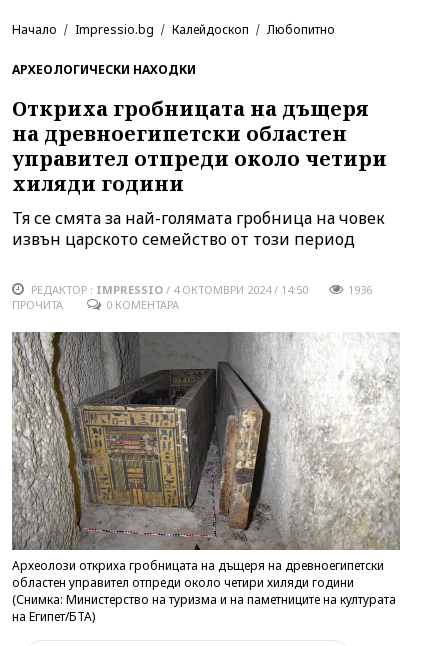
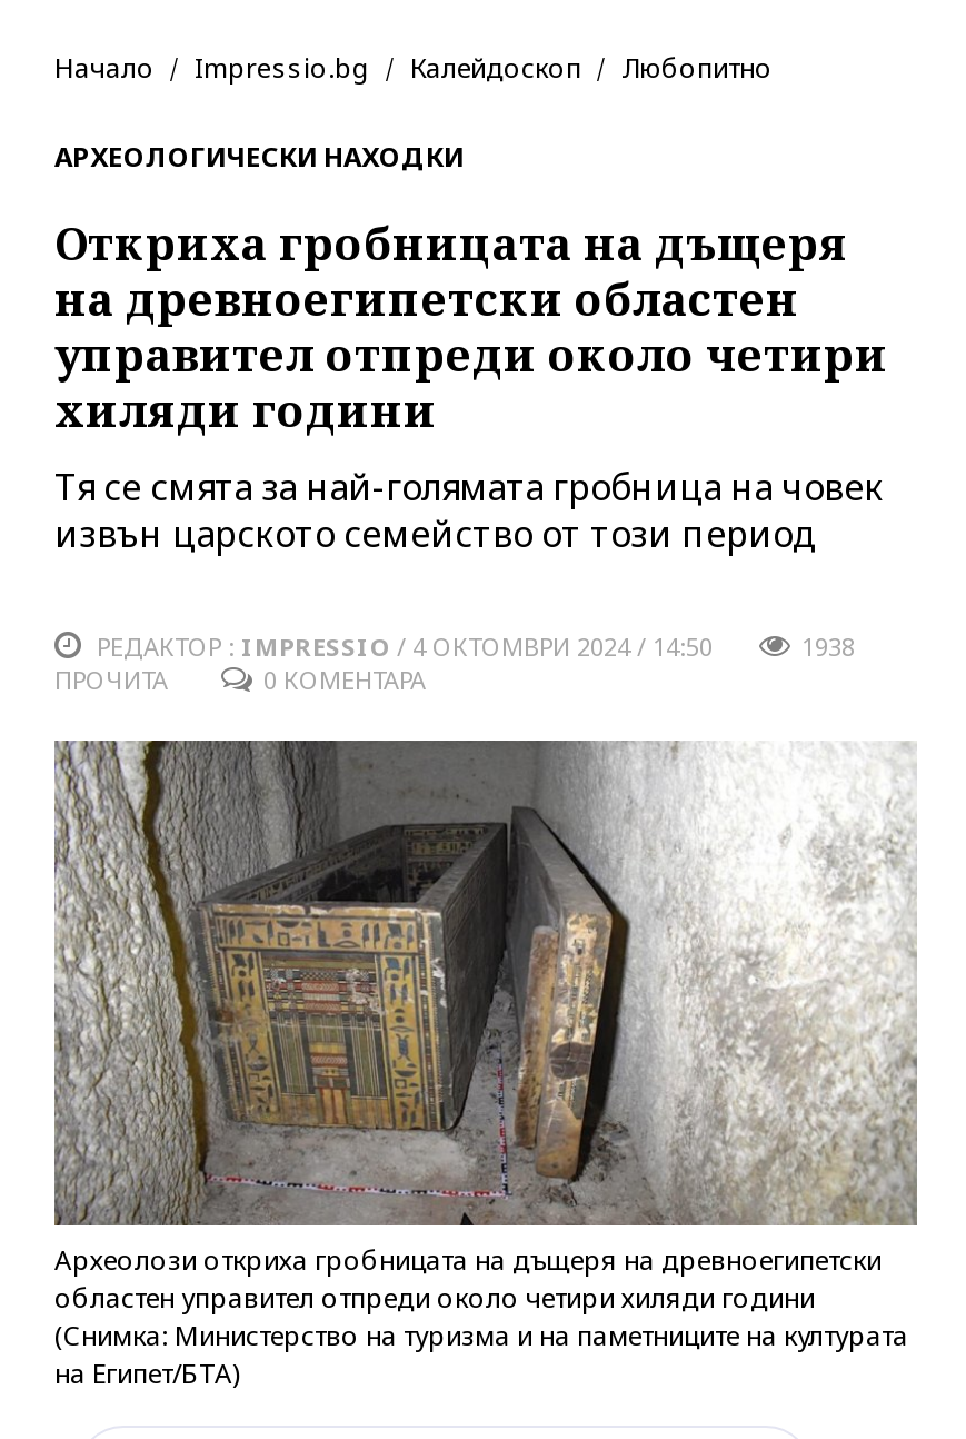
- 1936
+ 1938
